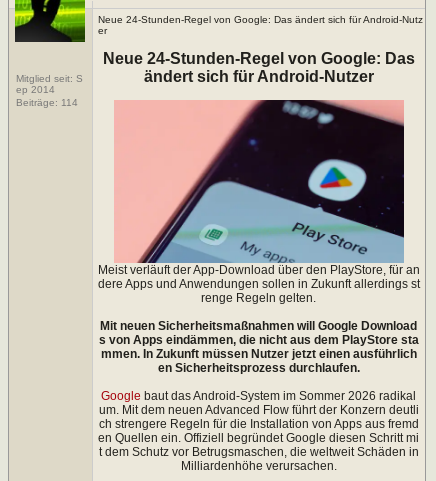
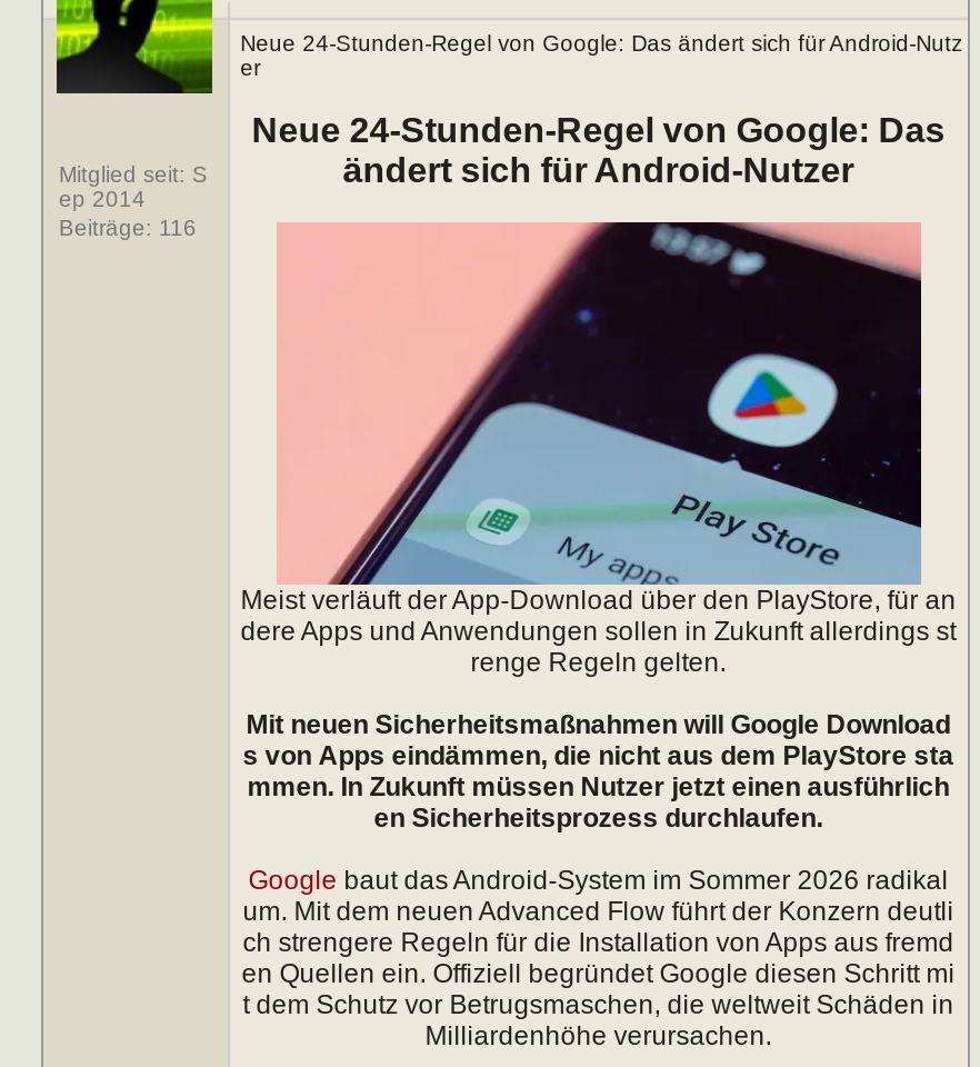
- Beiträge: 114
+ Beiträge: 116
